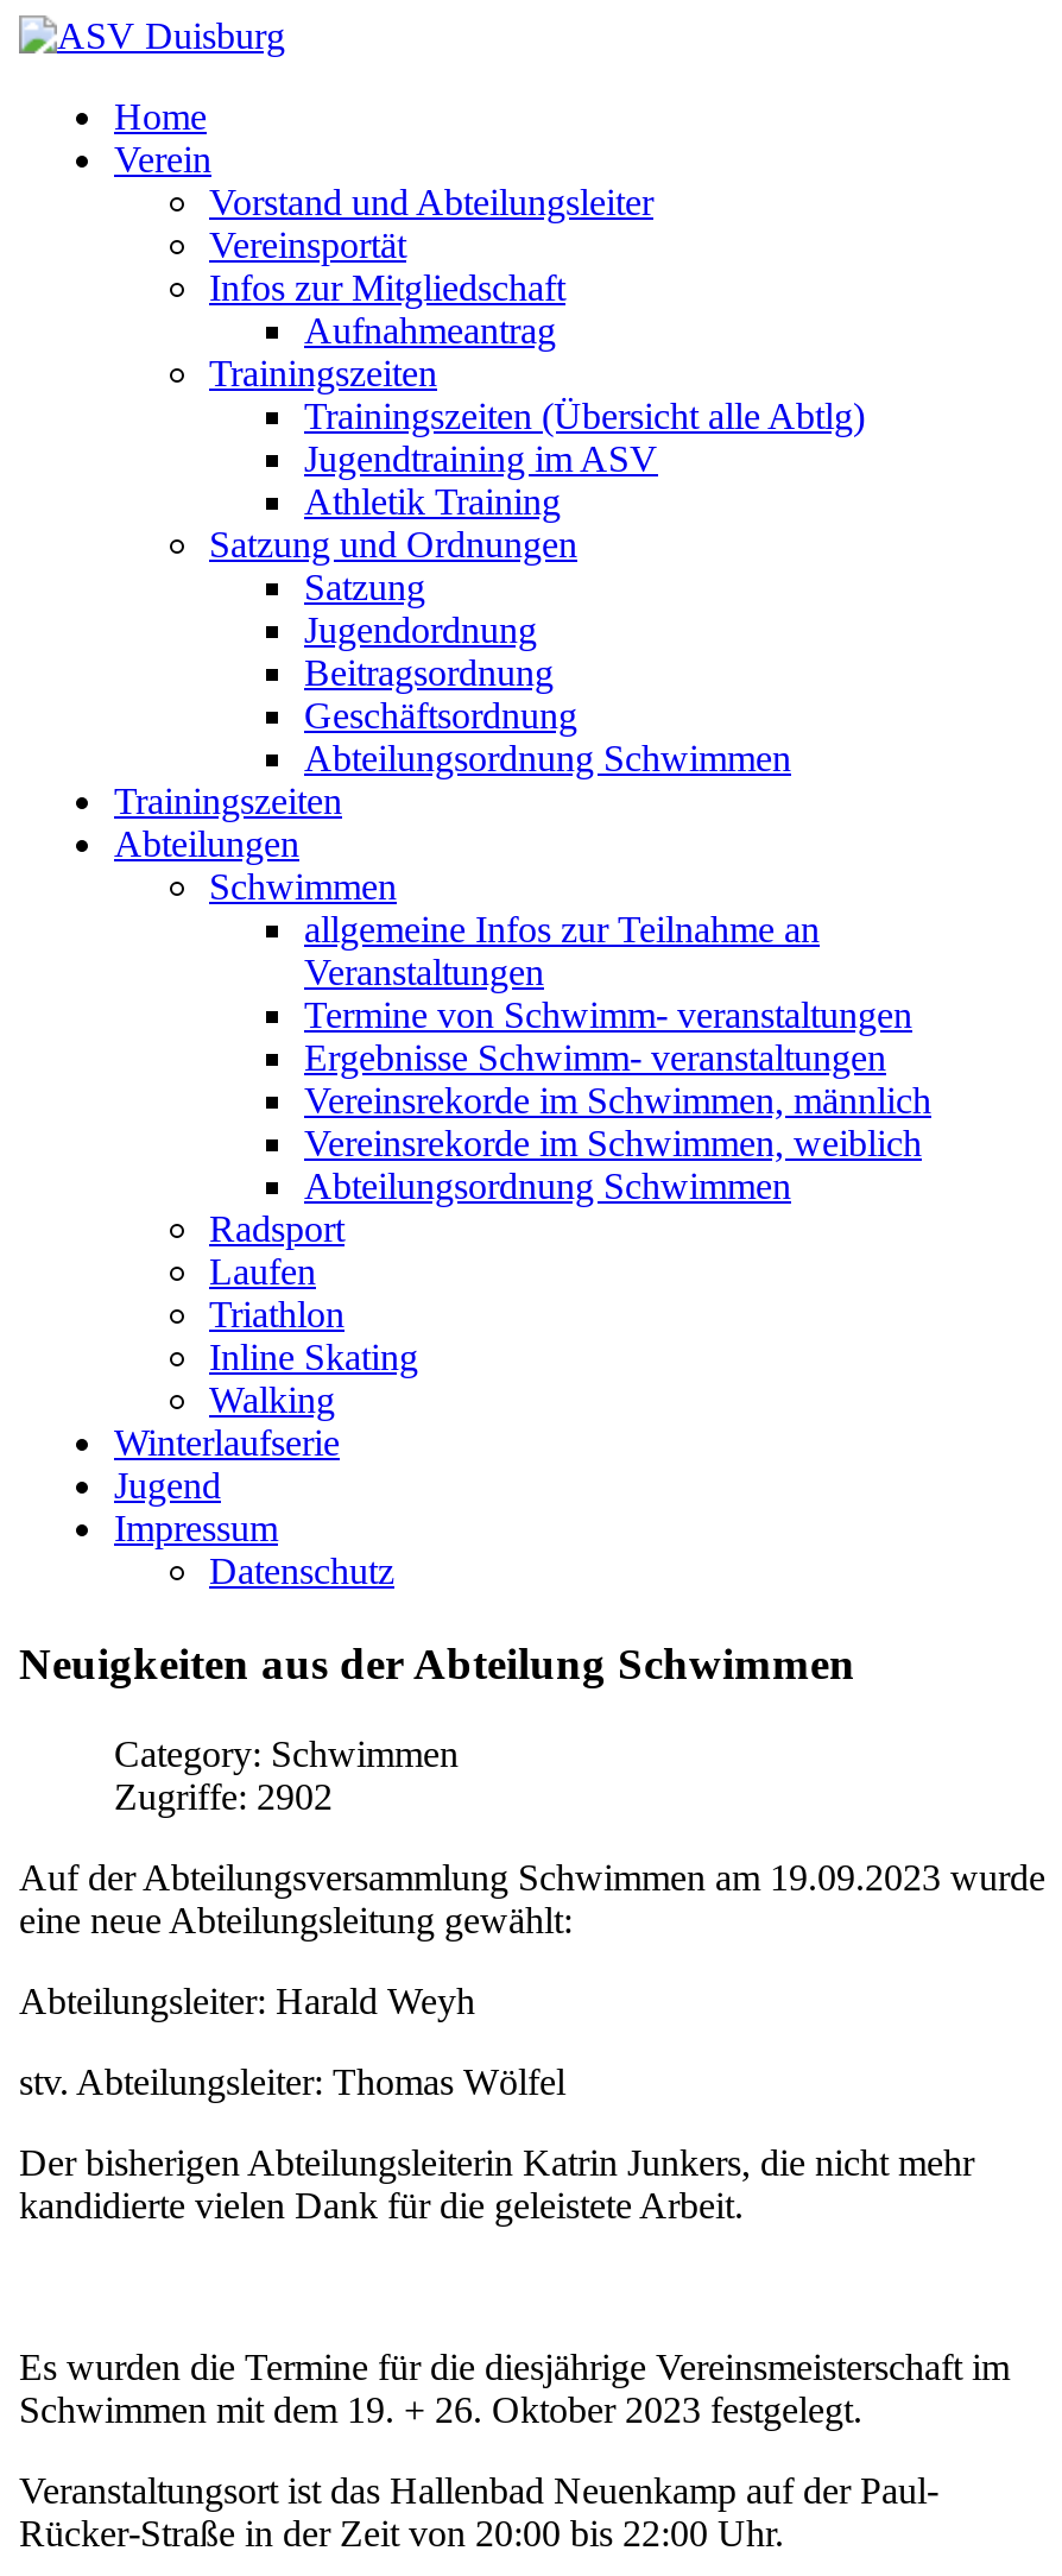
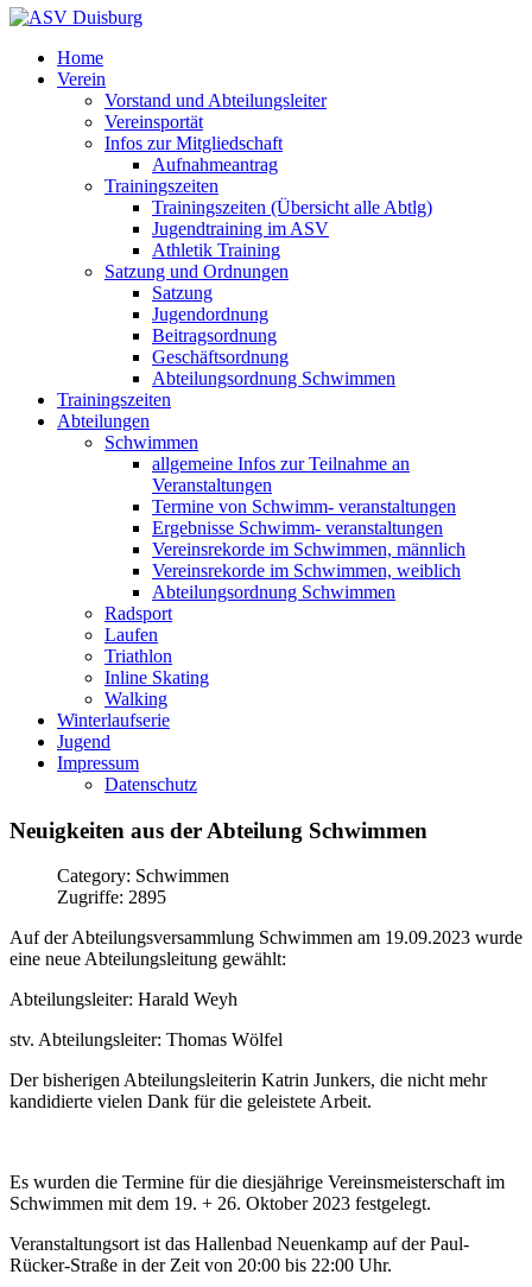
- Zugriffe: 2902
+ Zugriffe: 2895
